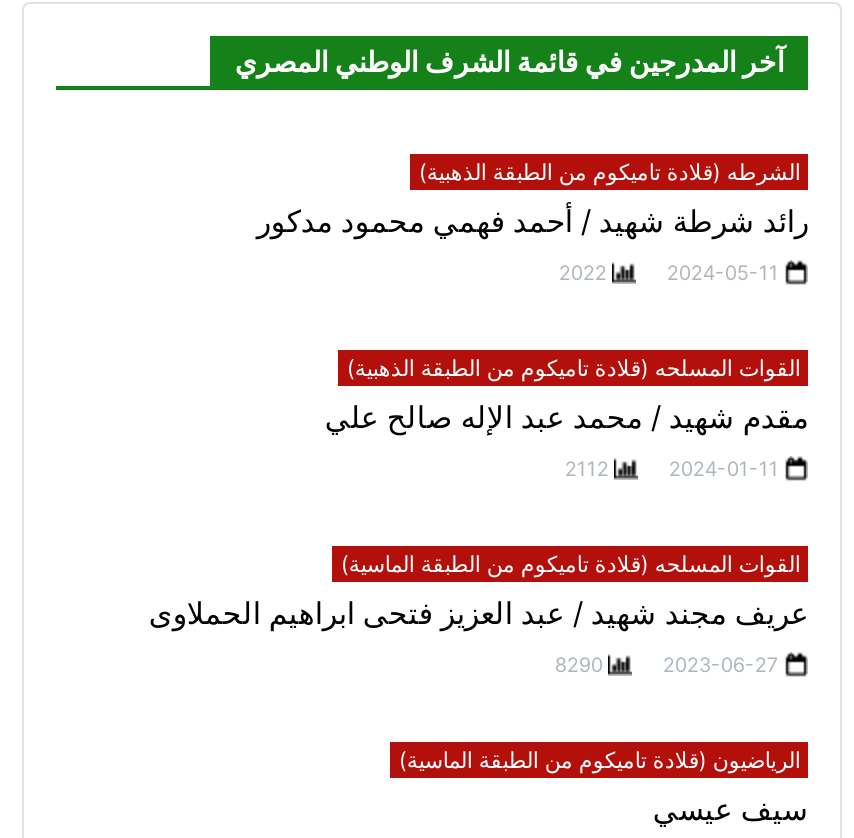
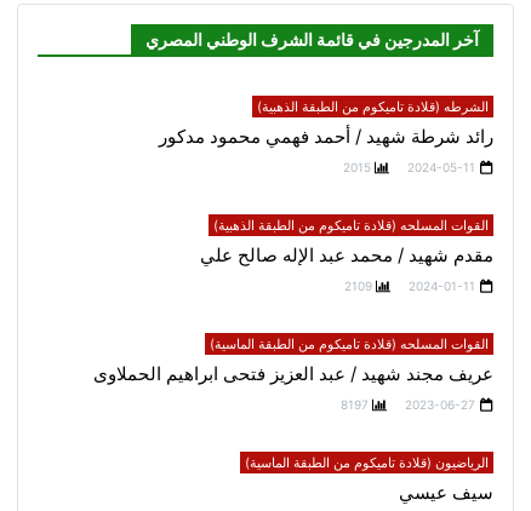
- 2022
+ 2015

- 2112
+ 2109

- 8290
+ 8197
